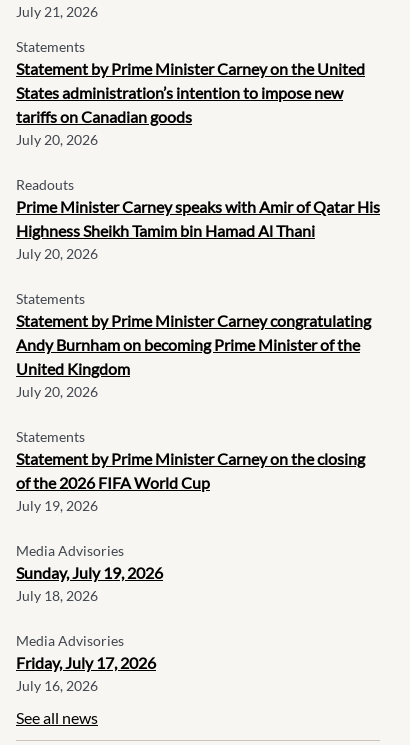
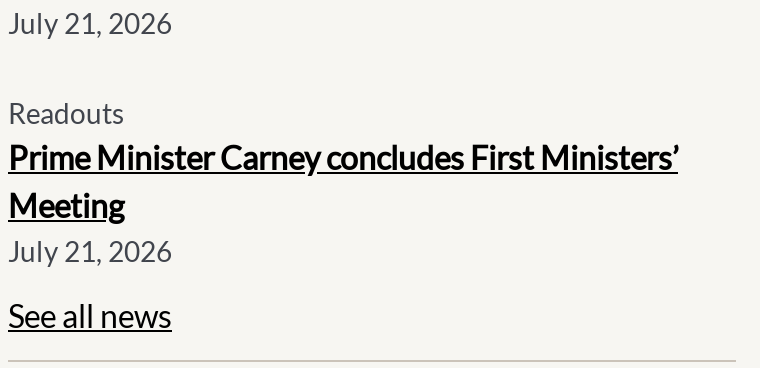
- Statements
- Statement by Prime Minister Carney on the United
- States administration’s intention to impose new
- tariffs on Canadian goods
- July 20, 2026

- Prime Minister Carney speaks with Amir of Qatar His
- Highness Sheikh Tamim bin Hamad Al Thani
- July 20, 2026
- Statements
- Statement by Prime Minister Carney congratulating
- Andy Burnham on becoming Prime Minister of the
- United Kingdom
- July 20, 2026
- Statements
- Statement by Prime Minister Carney on the closing
- of the 2026 FIFA World Cup
- July 19, 2026
- Media Advisories
- Sunday, July 19, 2026
- July 18, 2026
- Media Advisories
- Friday, July 17, 2026
- July 16, 2026
+ Prime Minister Carney concludes First Ministers’
+ Meeting
+ July 21, 2026
